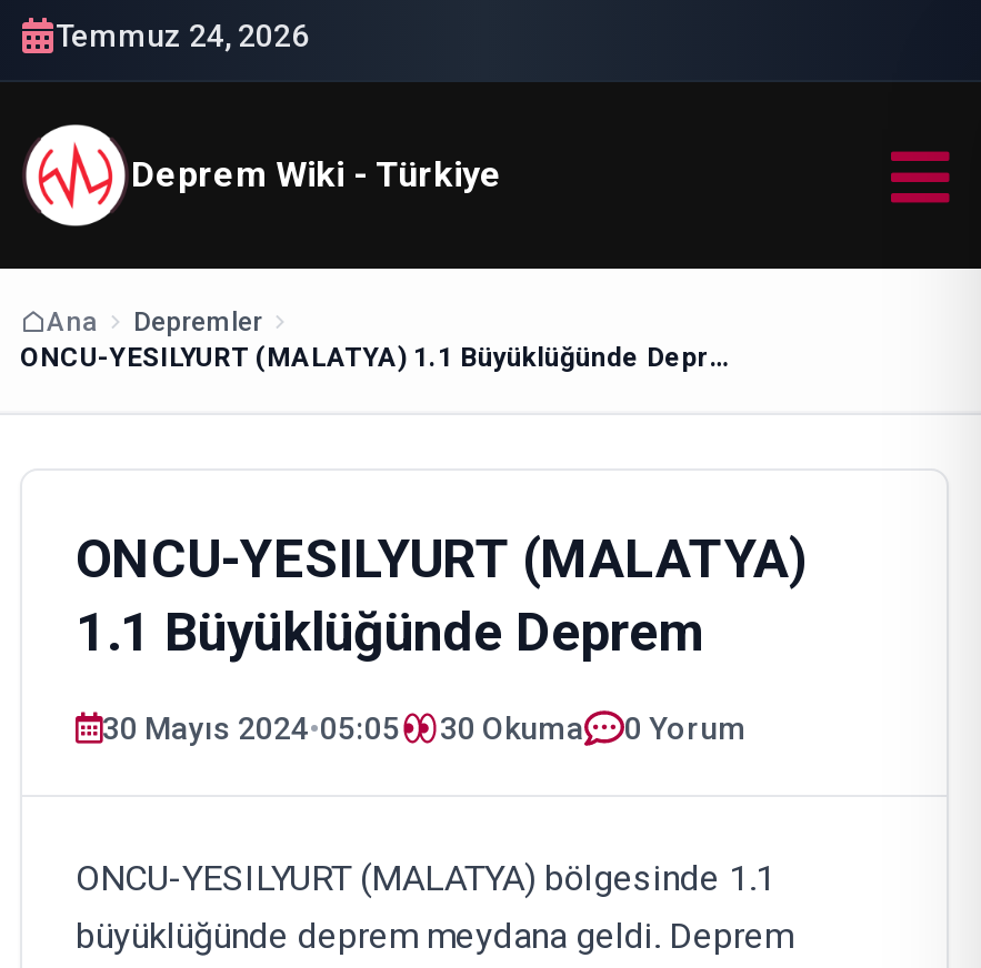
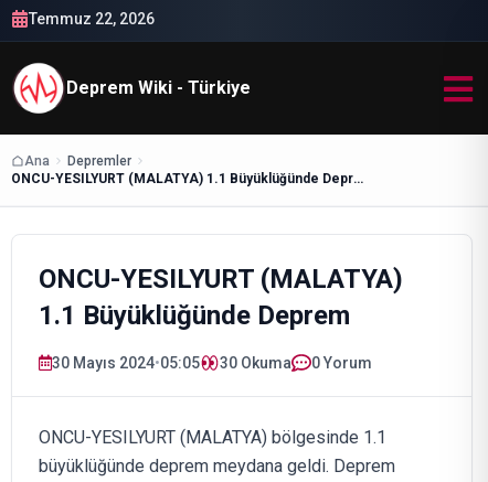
- Temmuz 24, 2026
+ Temmuz 22, 2026
